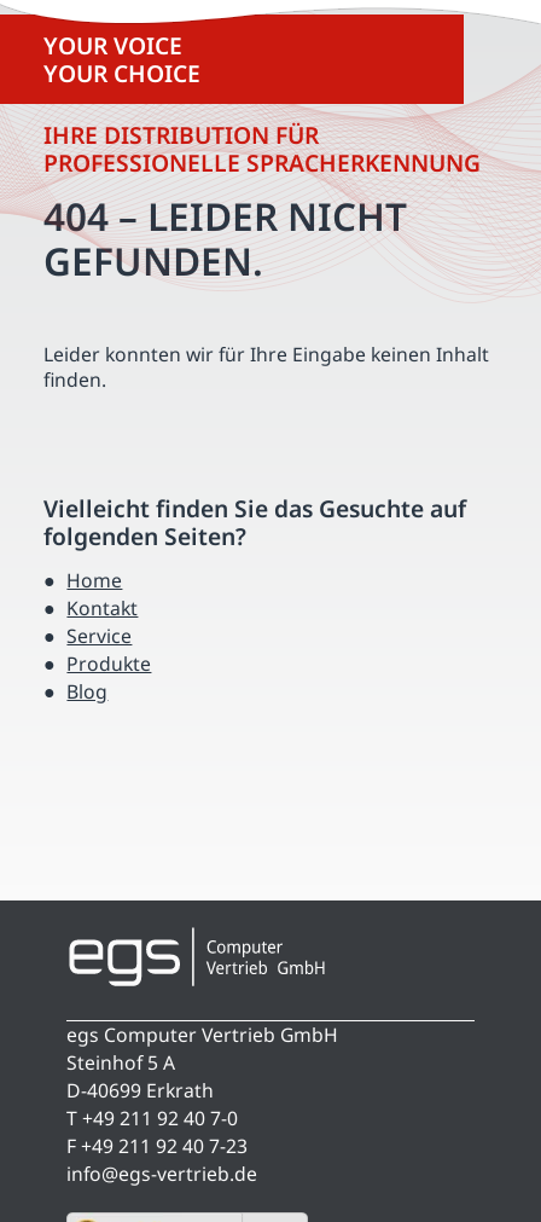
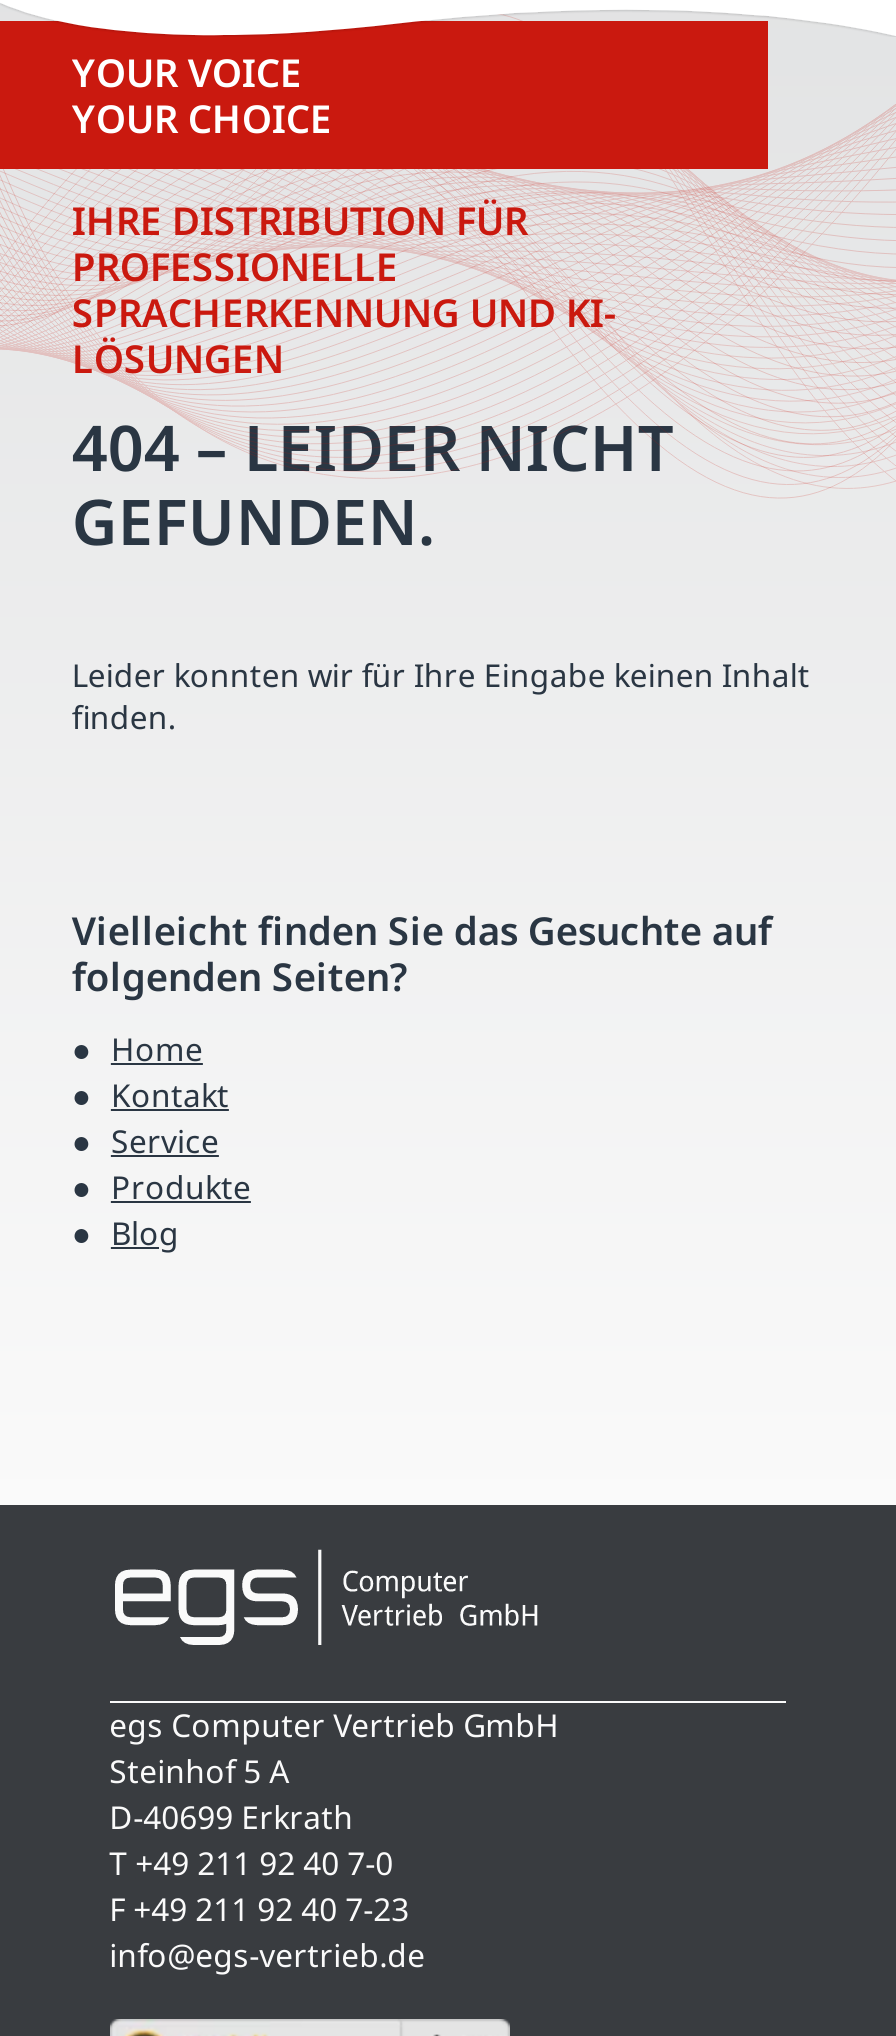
- PROFESSIONELLE SPRACHERKENNUNG
+ PROFESSIONELLE
+ SPRACHERKENNUNG UND KI-
+ LÖSUNGEN

moved down: 404 – LEIDER NICHT | GEFUNDEN. | Leider konnten wir für Ihre Eingabe keinen Inhalt | ... | Produkte | Blog
